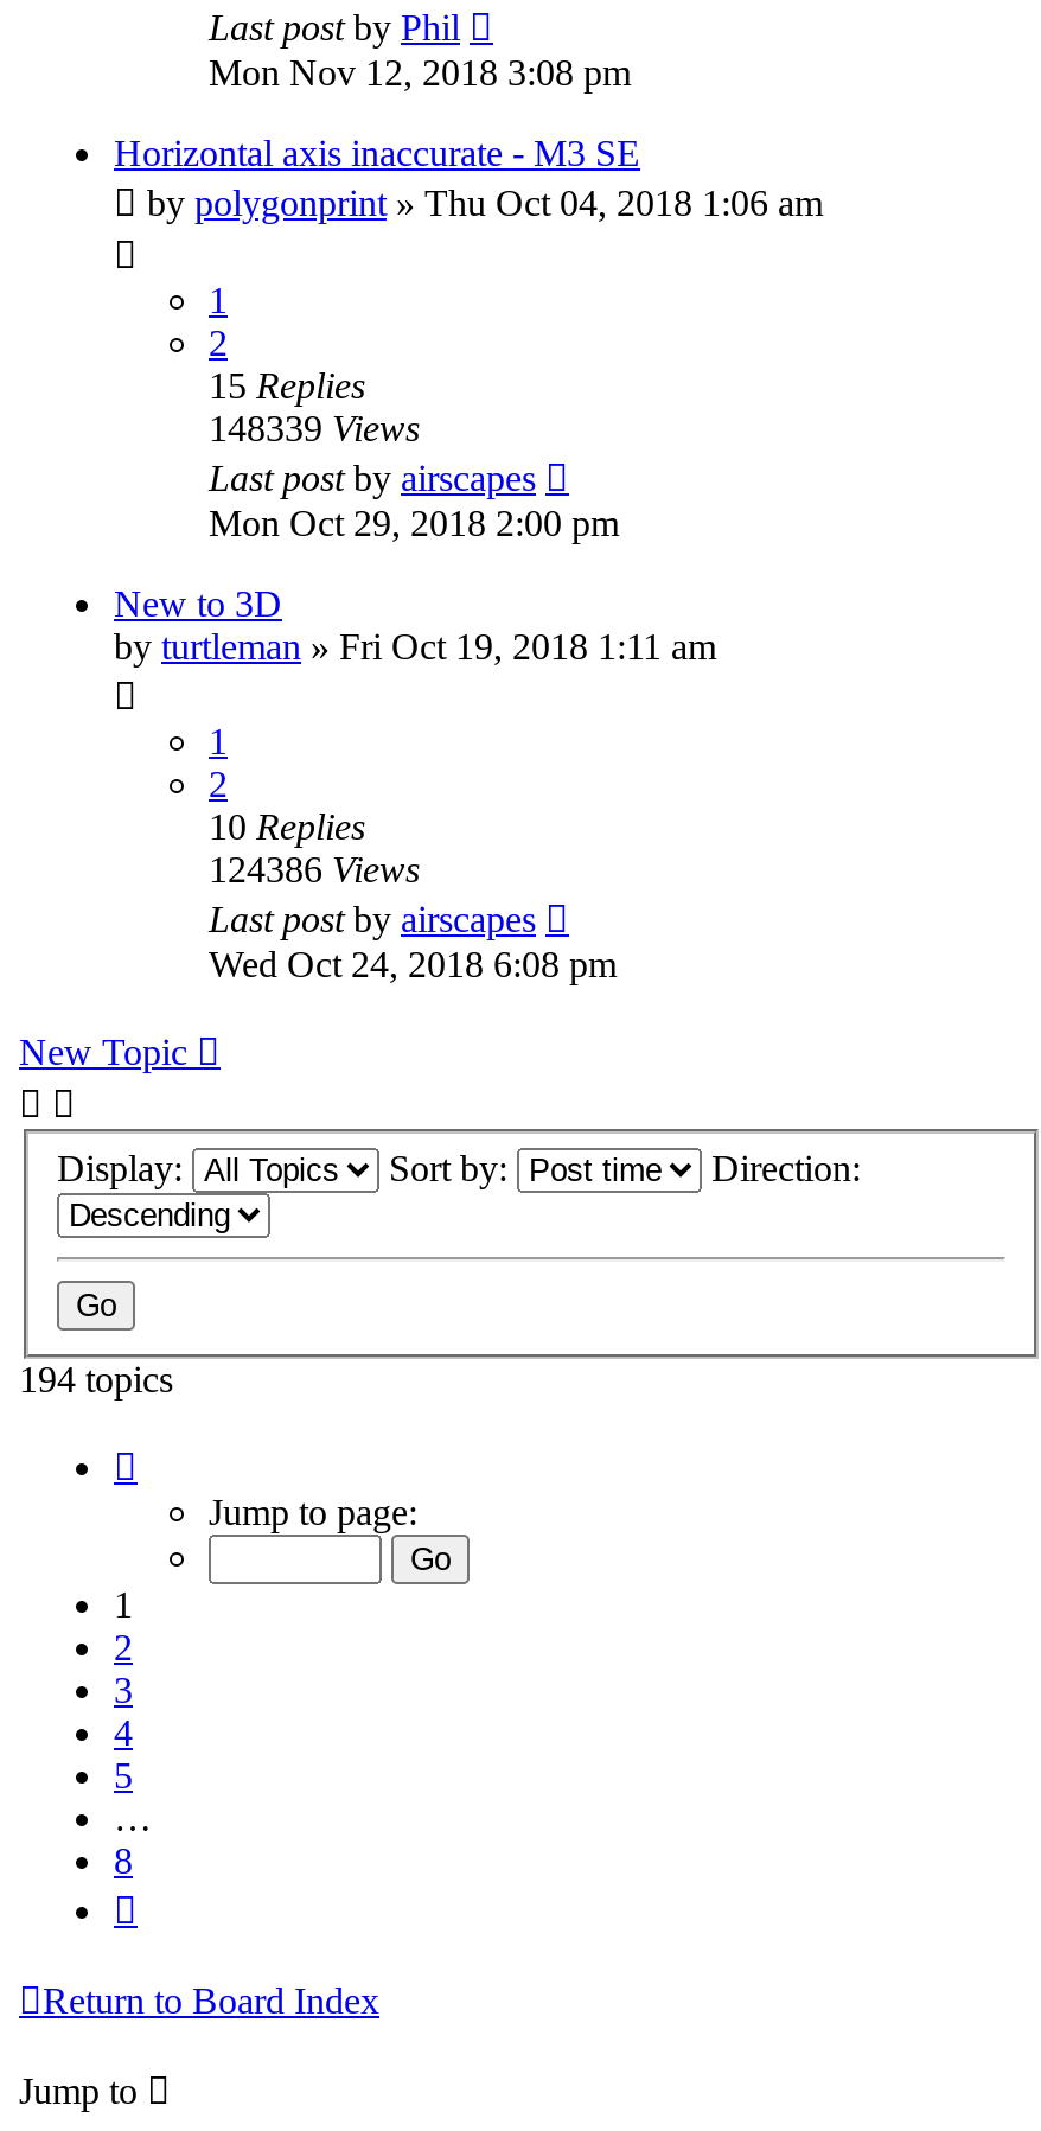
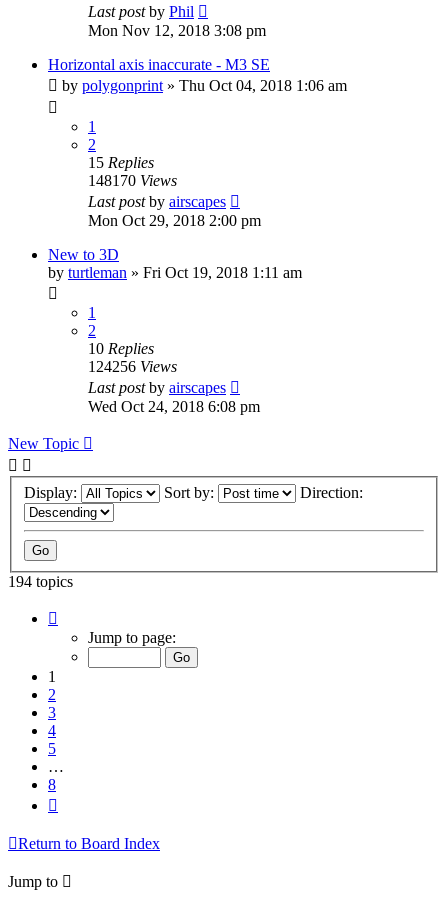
- 148339 Views
+ 148170 Views

- 124386 Views
+ 124256 Views
